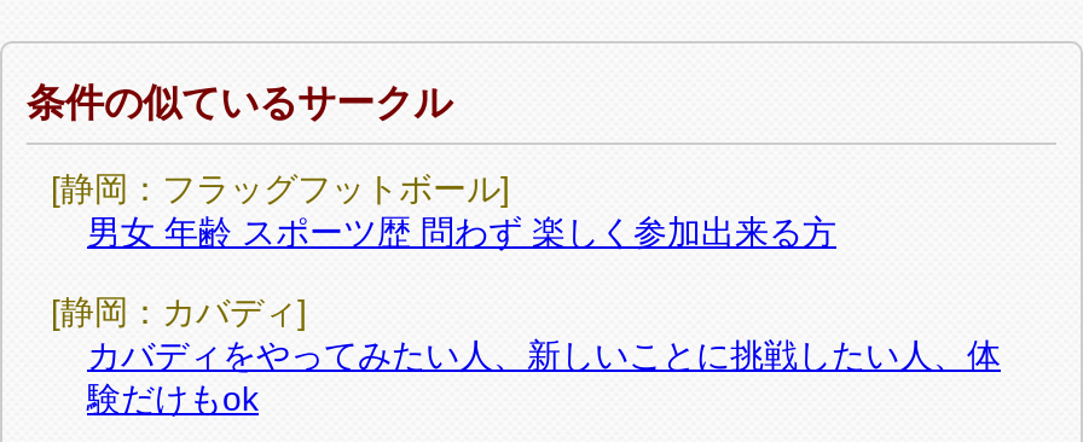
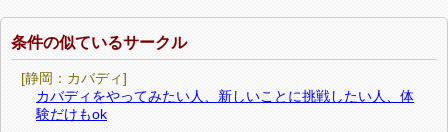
- [静岡：フラッグフットボール]
- 男女 年齢 スポーツ歴 問わず 楽しく参加出来る方
